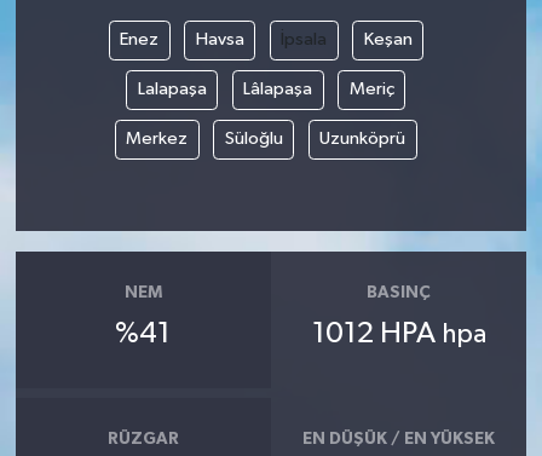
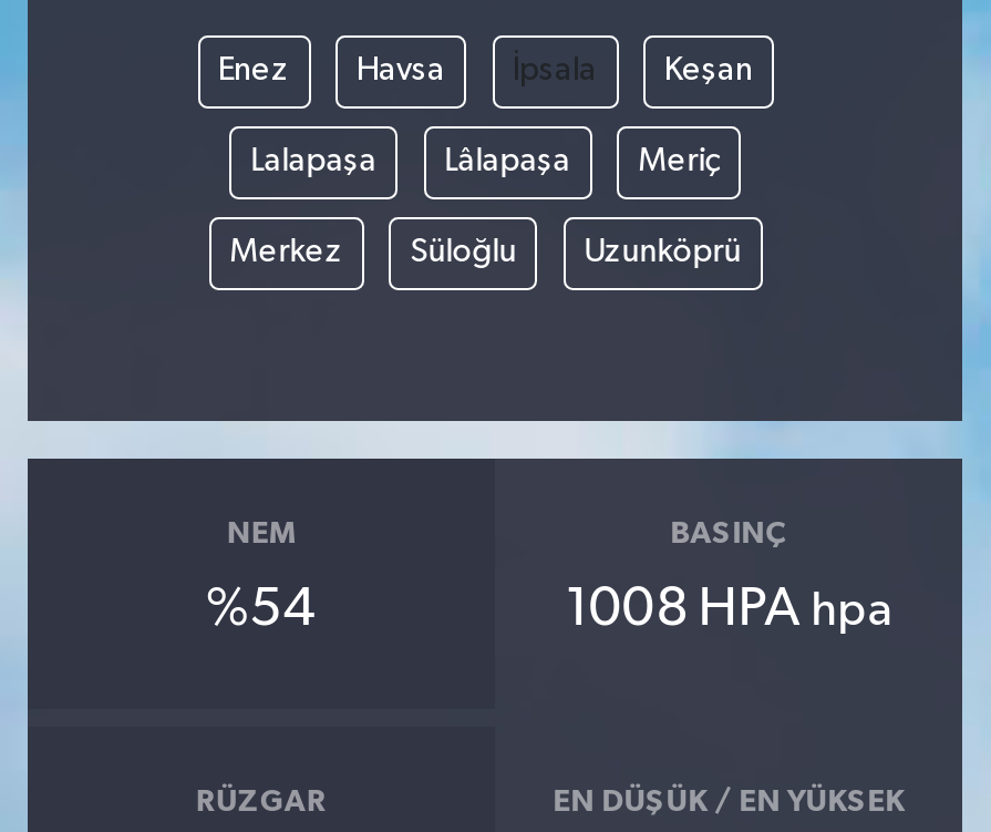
- %41
+ %54

- 1012 HPA hpa
+ 1008 HPA hpa
